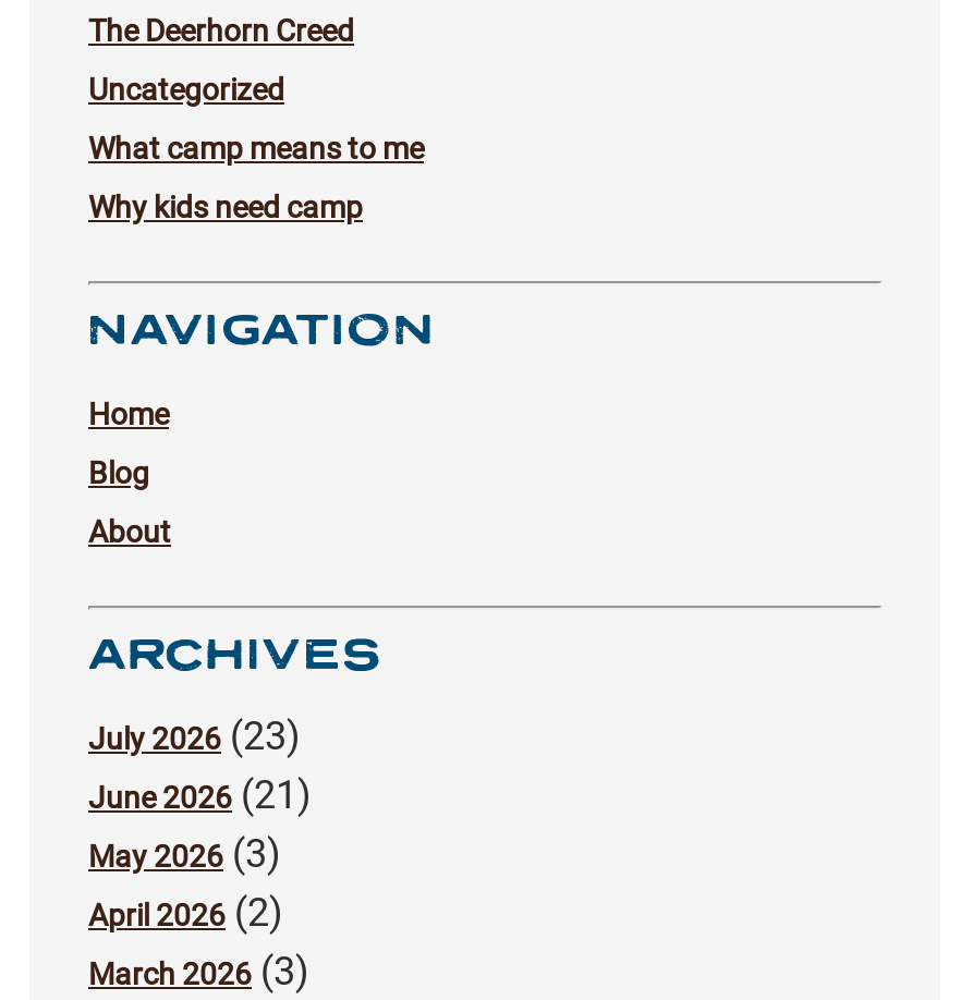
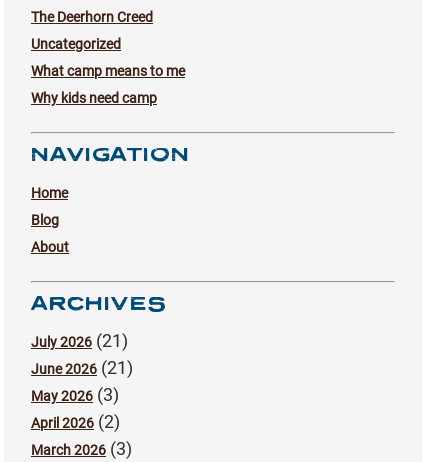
- July 2026 (23)
+ July 2026 (21)
